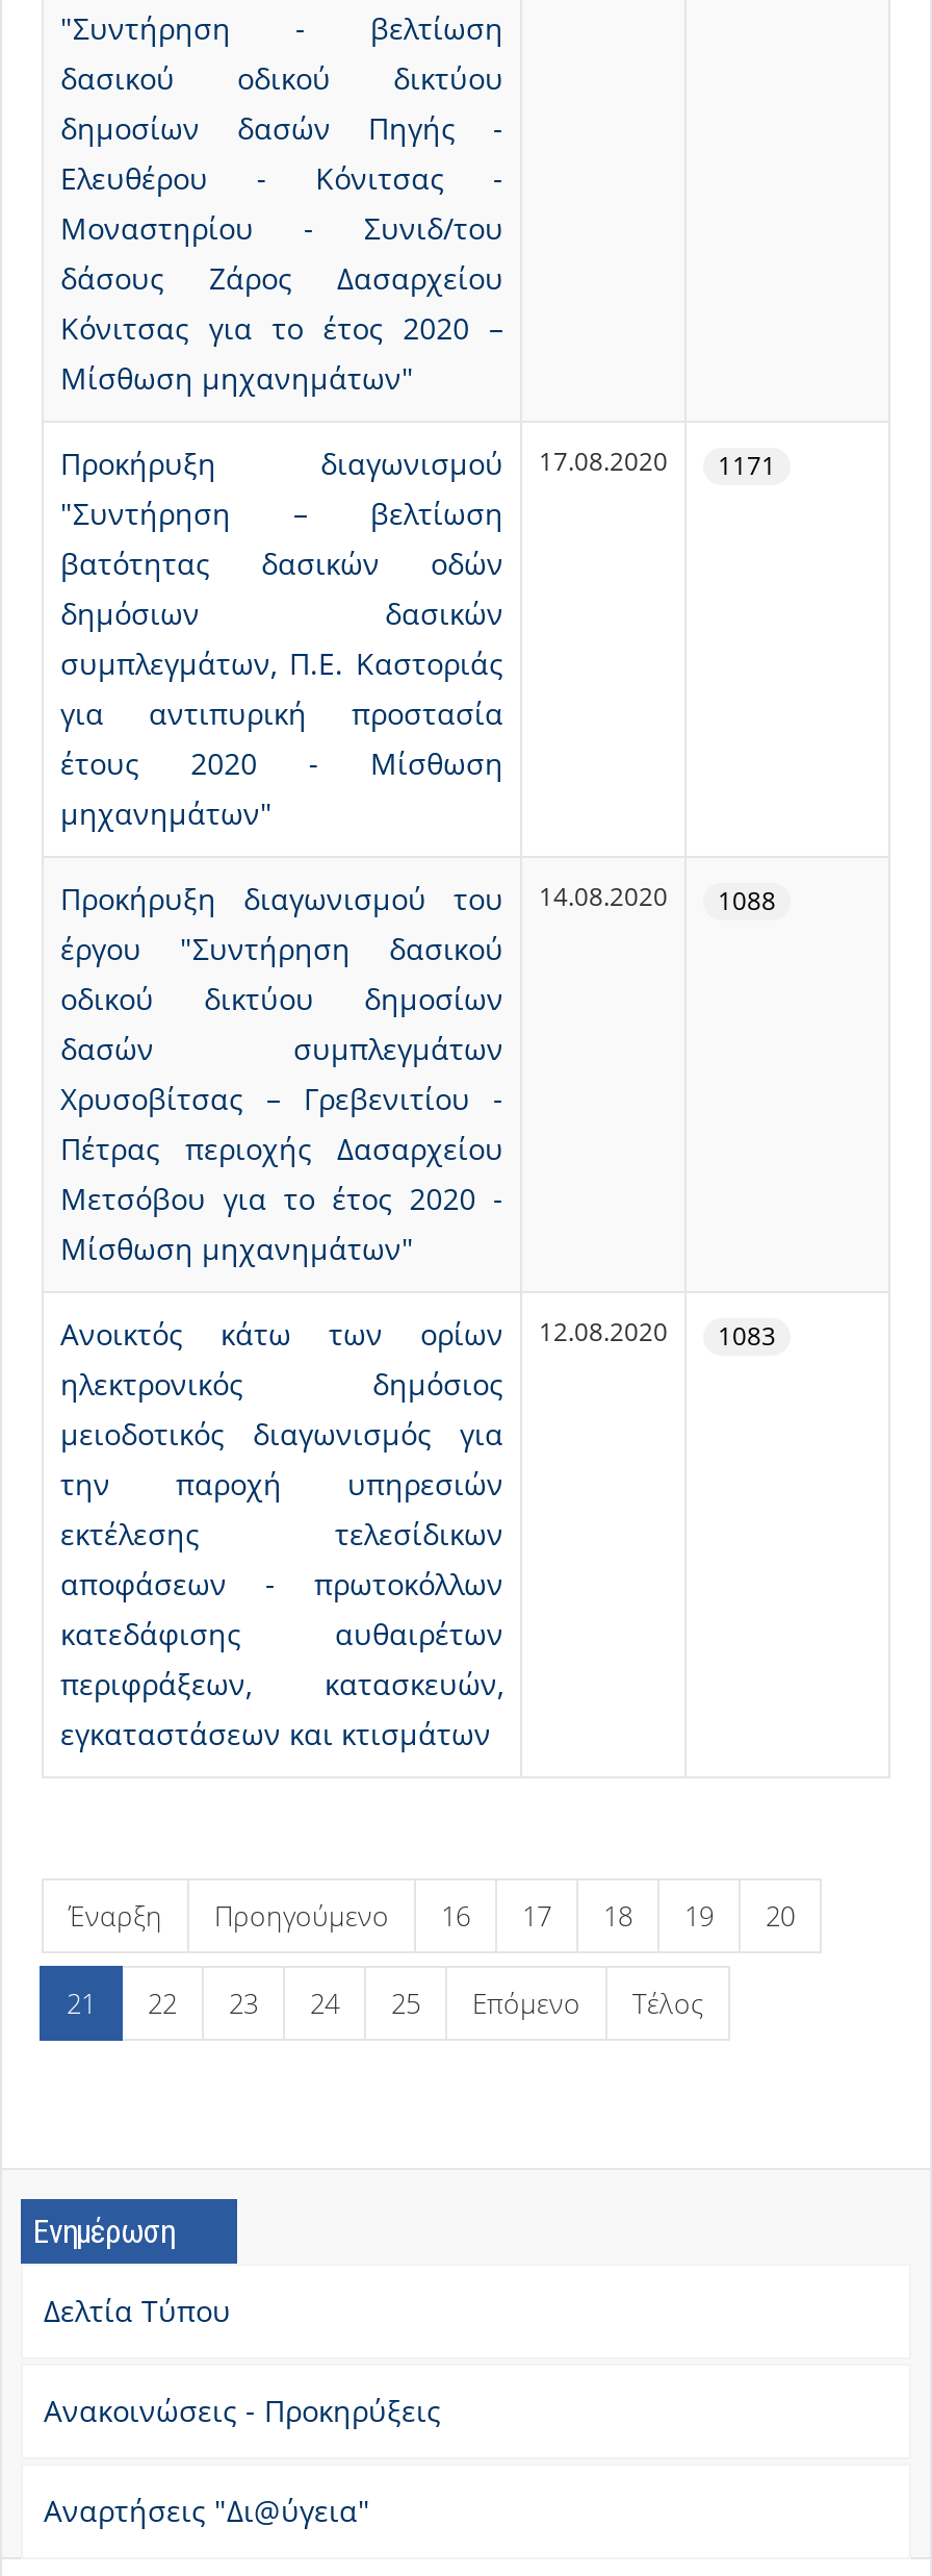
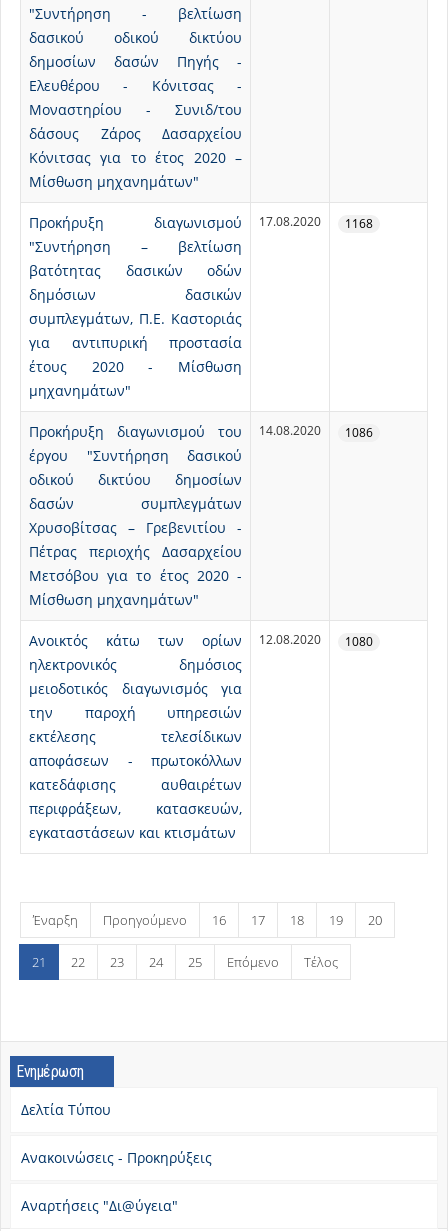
- Προκήρυξη διαγωνισμού 17.08.2020 1171
+ Προκήρυξη διαγωνισμού 17.08.2020 1168

- Προκήρυξη διαγωνισμού του 14.08.2020 1088
+ Προκήρυξη διαγωνισμού του 14.08.2020 1086

- Ανοικτός κάτω των ορίων 12.08.2020 1083
+ Ανοικτός κάτω των ορίων 12.08.2020 1080
